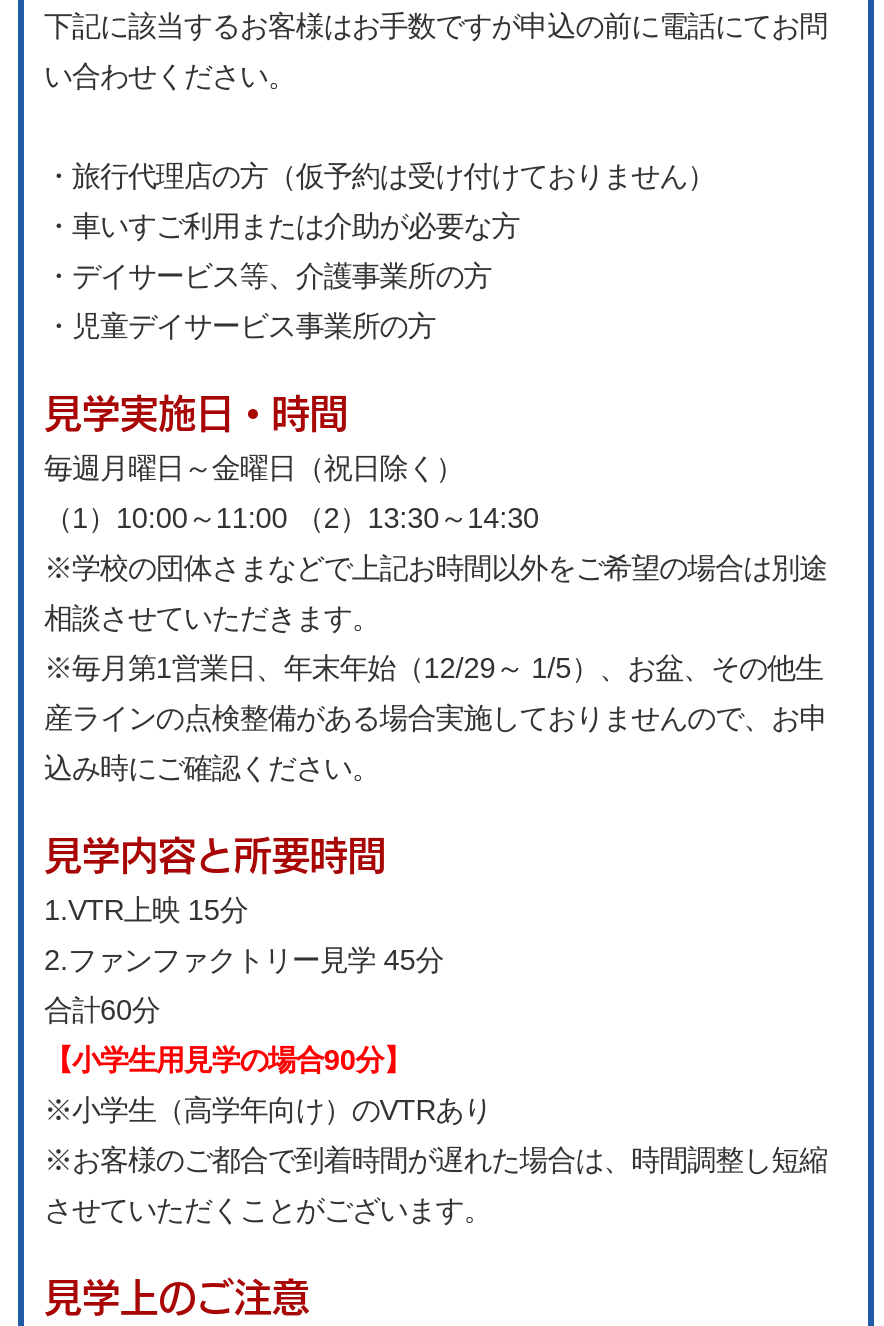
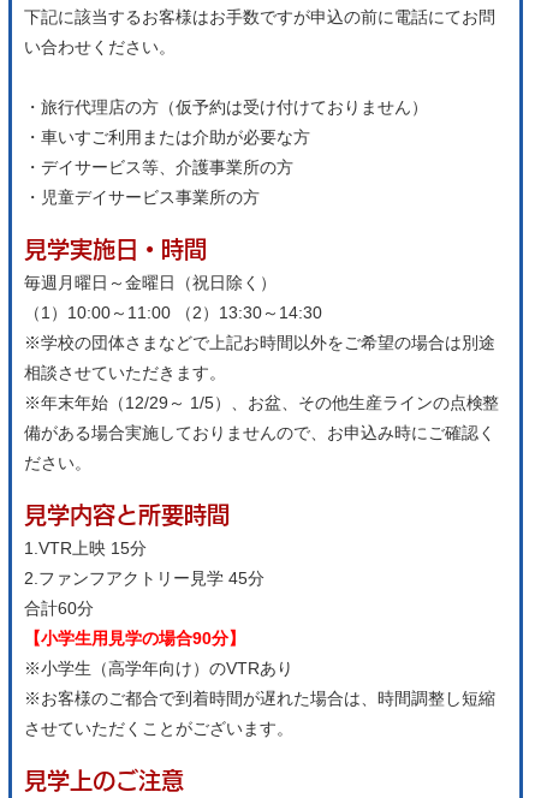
- ※毎月第1営業日、年末年始（12/29～ 1/5）、お盆、その他生
+ ※年末年始（12/29～ 1/5）、お盆、その他生産ラインの点検整

- 産ラインの点検整備がある場合実施しておりませんので、お申
+ 備がある場合実施しておりませんので、お申込み時にご確認く

- 込み時にご確認ください。
+ ださい。

- 2.ファンファクトリー見学 45分
+ 2.ファンフアクトリー見学 45分
